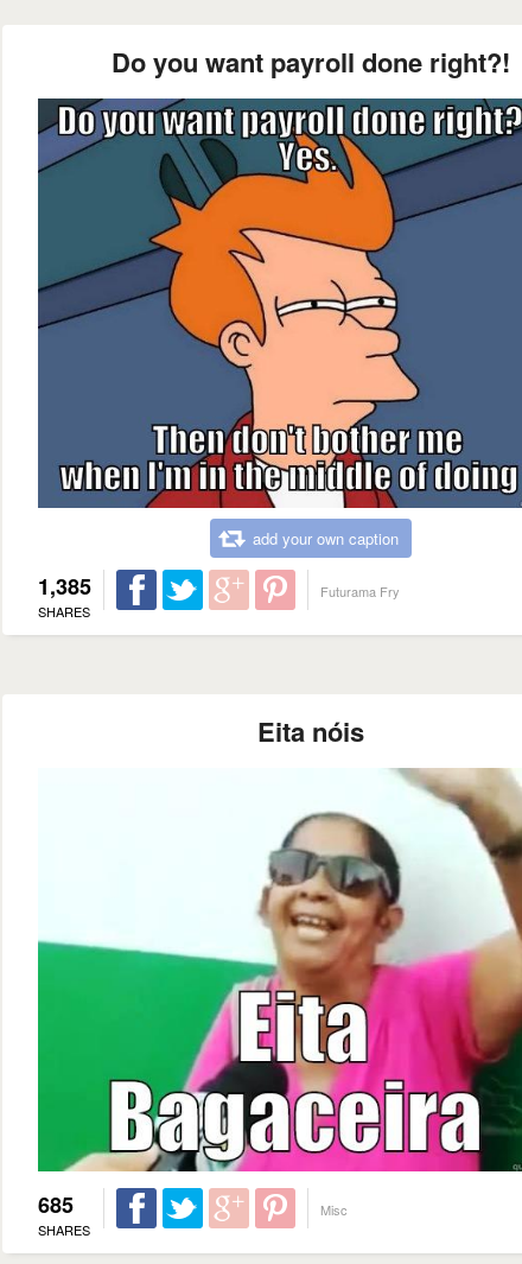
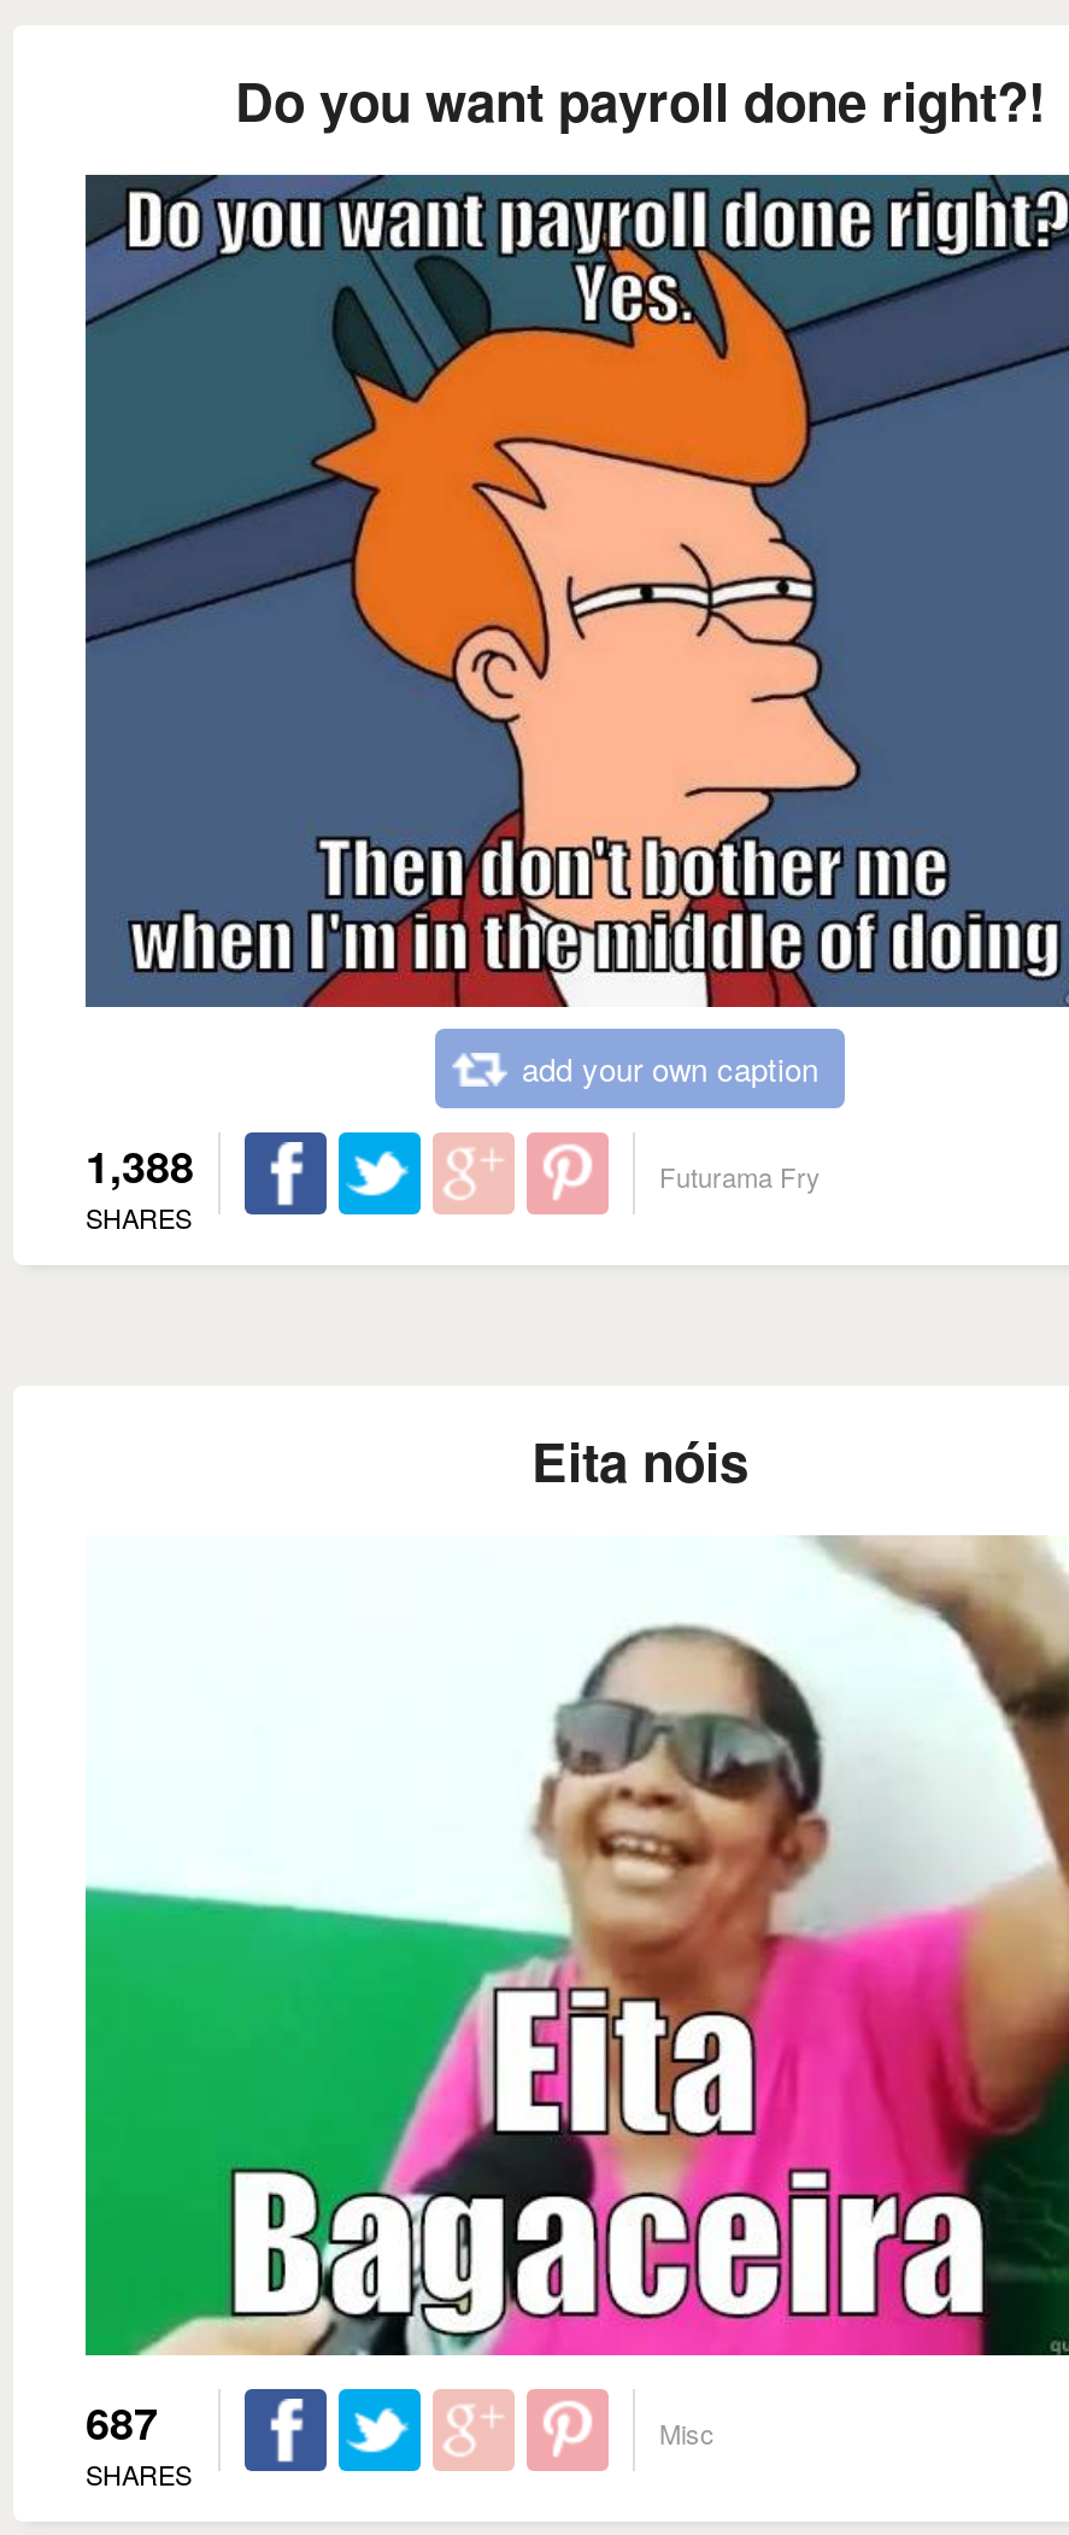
- 1,385
+ 1,388

- 685
+ 687
